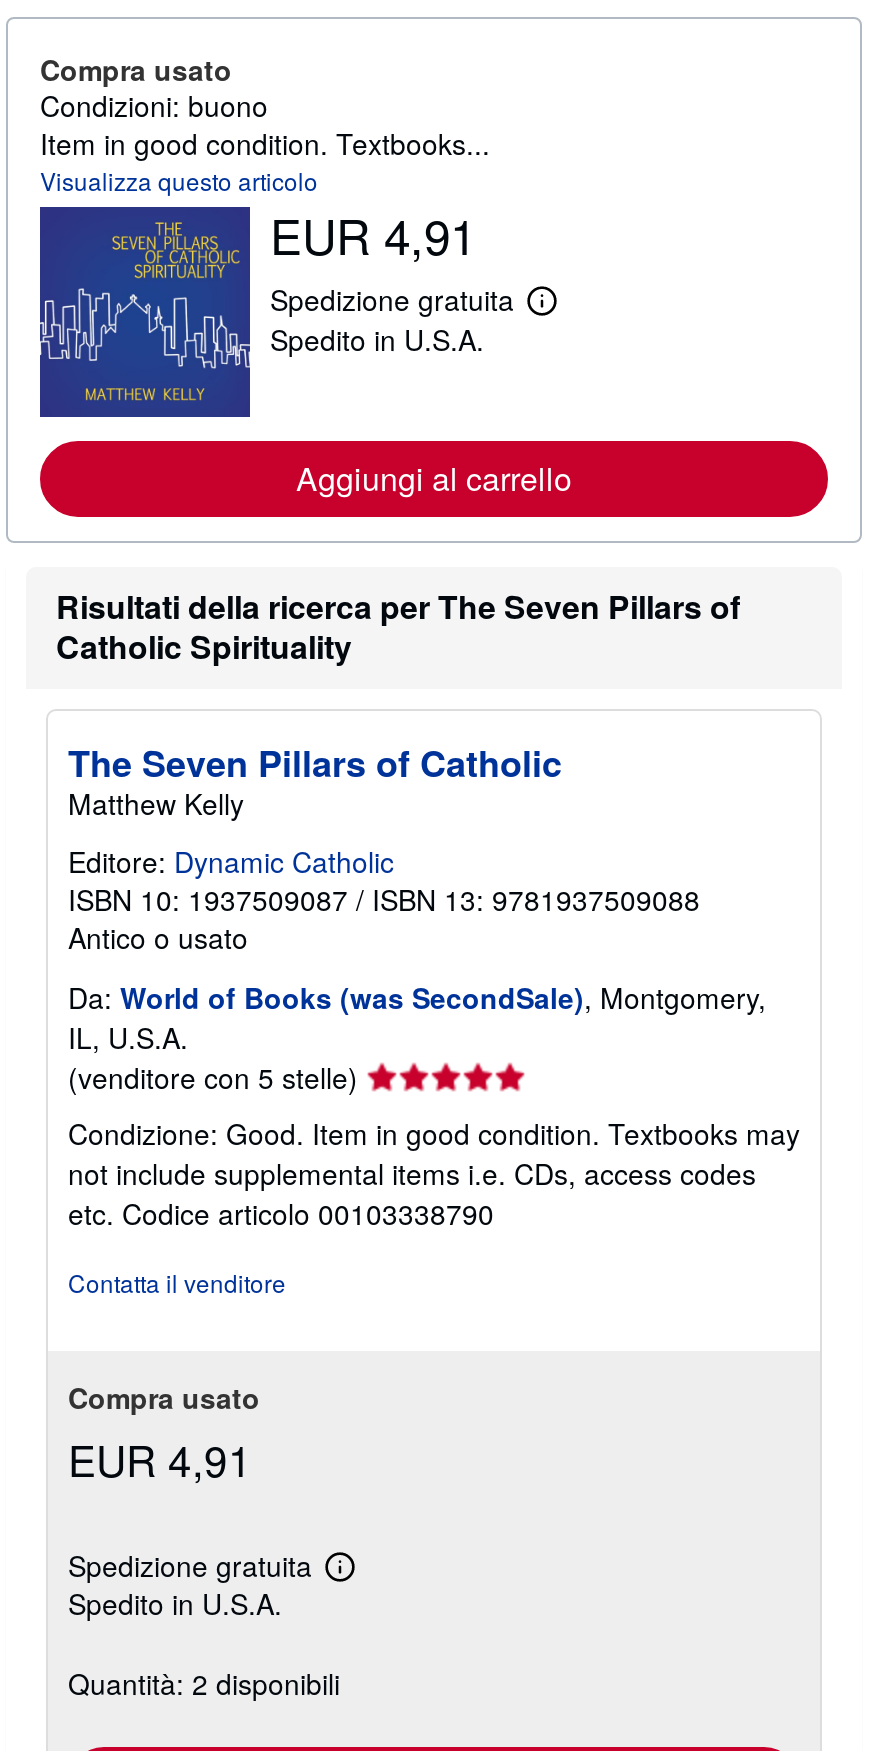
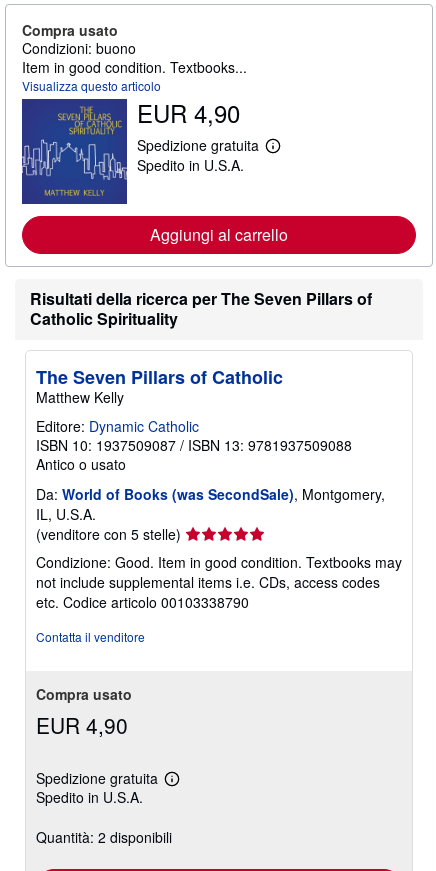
- EUR 4,91
+ EUR 4,90

- EUR 4,91
+ EUR 4,90
